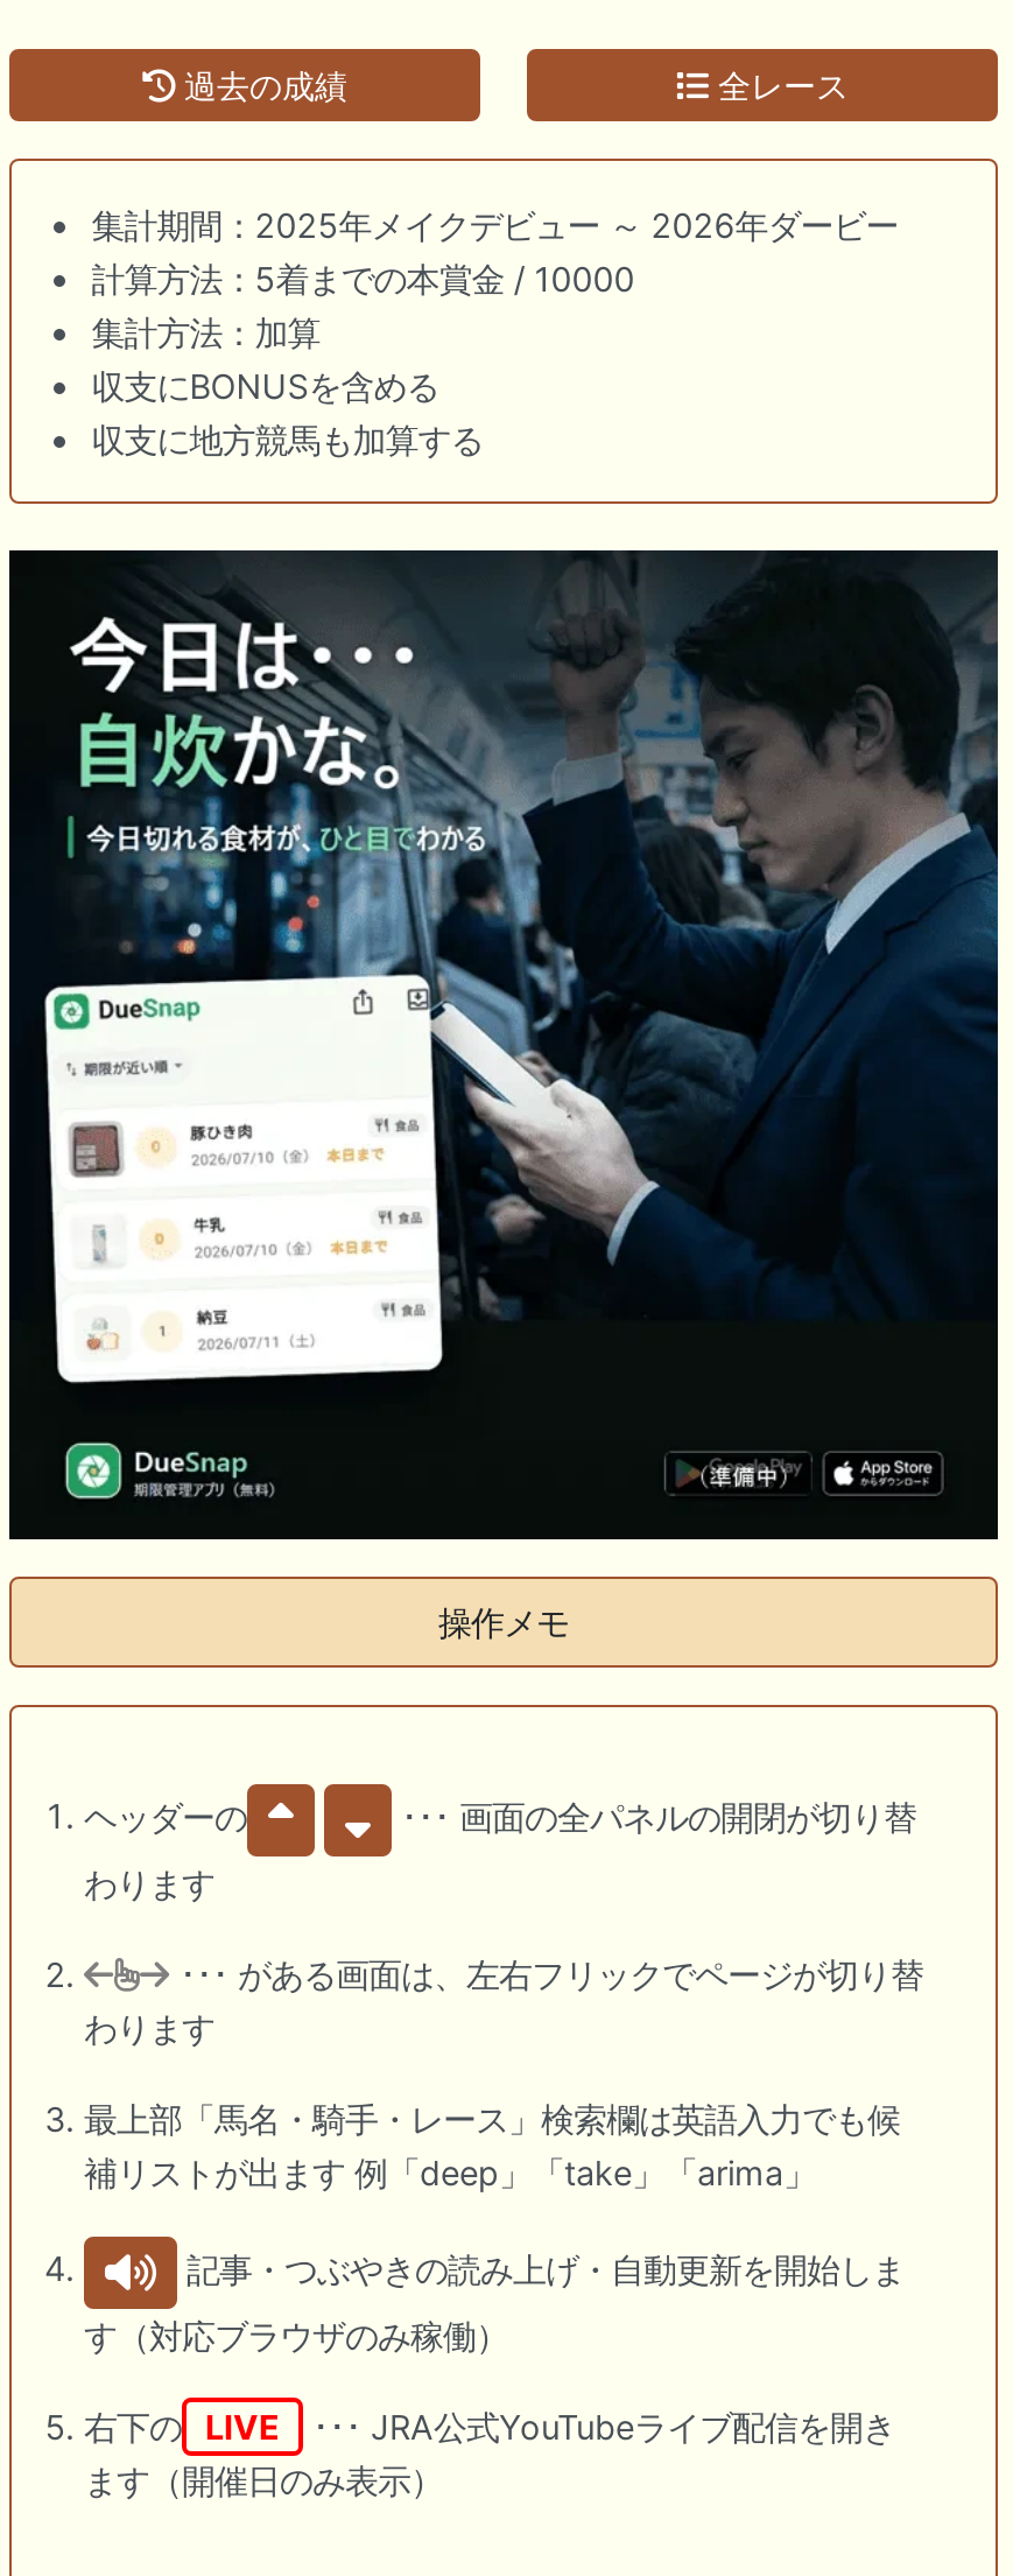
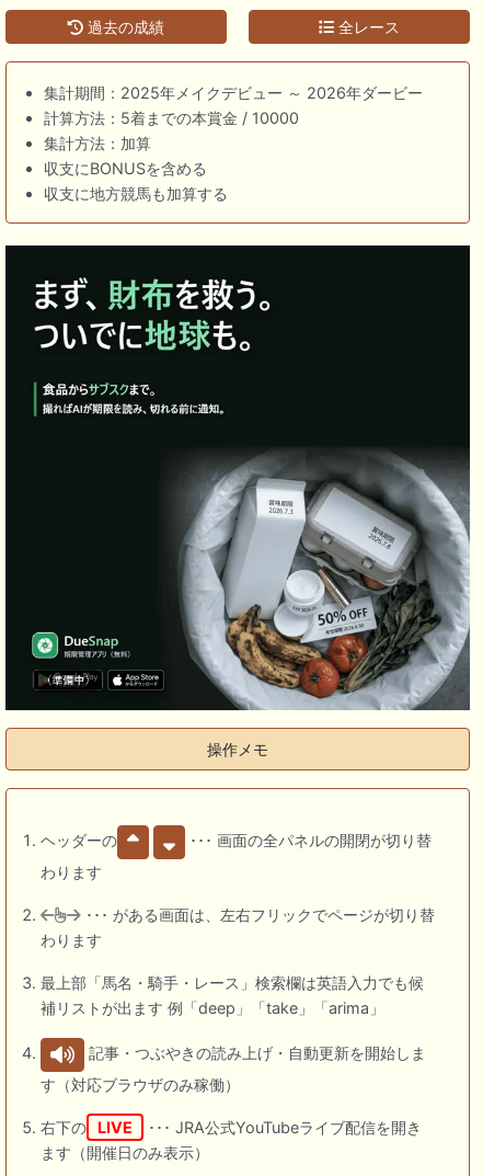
- [image]
+ [image]
